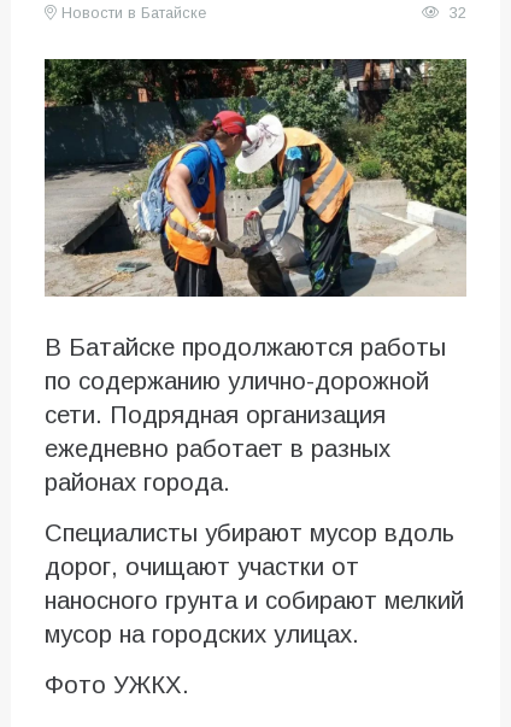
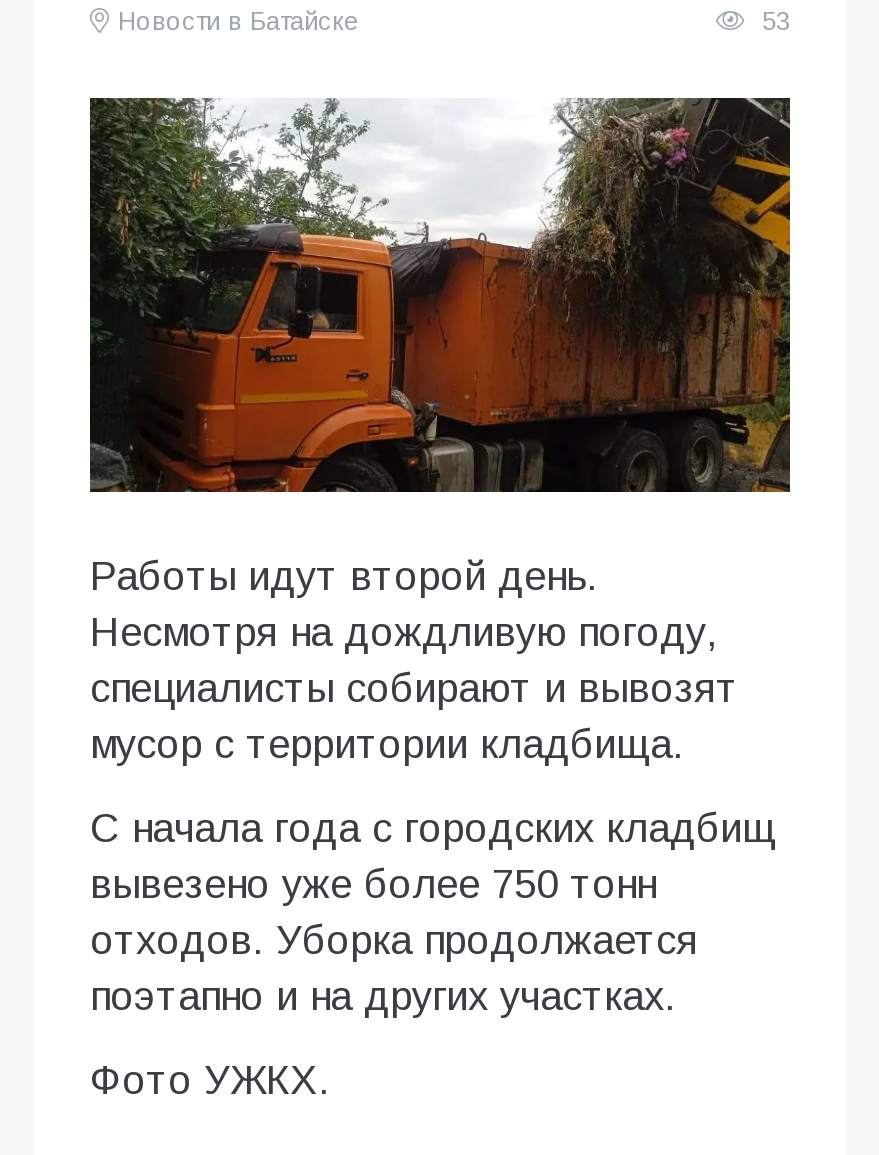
- 32
+ 53

- [image]
- В Батайске продолжаются работы
- по содержанию улично-дорожной
- сети. Подрядная организация
- ежедневно работает в разных
- районах города.
+ [image]
+ Работы идут второй день.
+ Несмотря на дождливую погоду,
+ специалисты собирают и вывозят
+ мусор с территории кладбища.

- Специалисты убирают мусор вдоль
- дорог, очищают участки от
- наносного грунта и собирают мелкий
- мусор на городских улицах.
+ С начала года с городских кладбищ
+ вывезено уже более 750 тонн
+ отходов. Уборка продолжается
+ поэтапно и на других участках.
